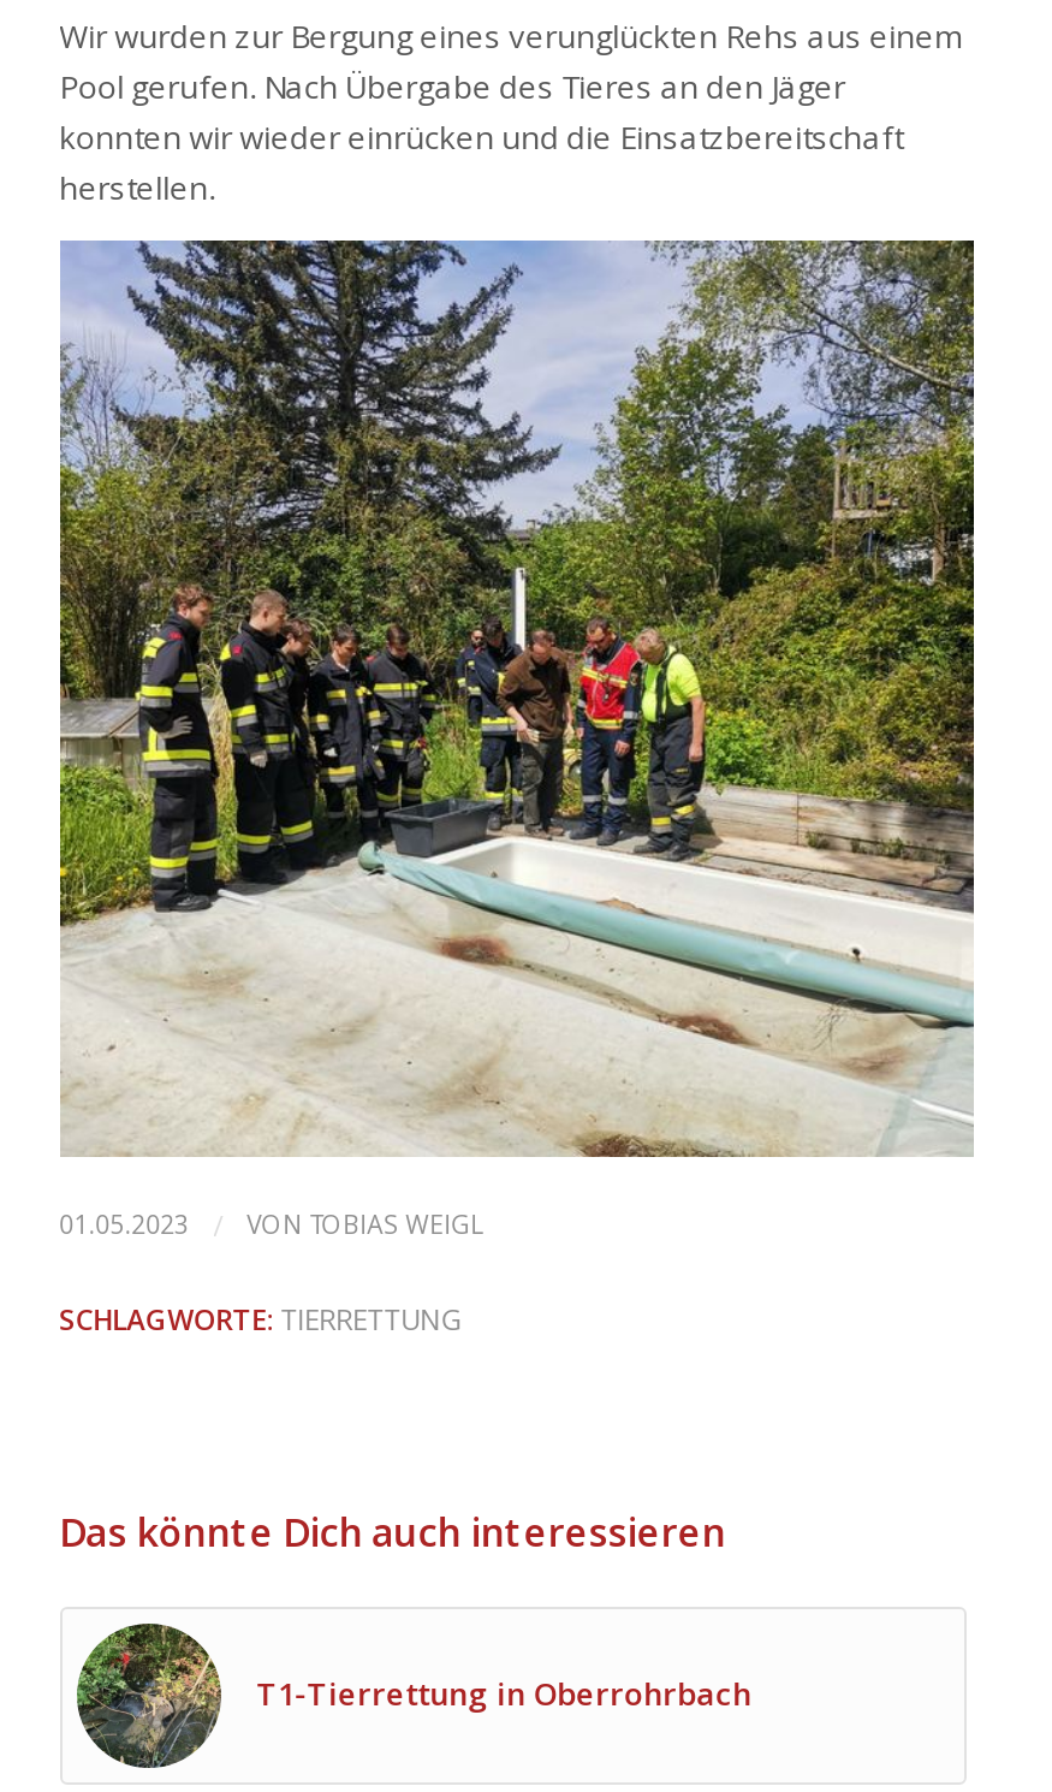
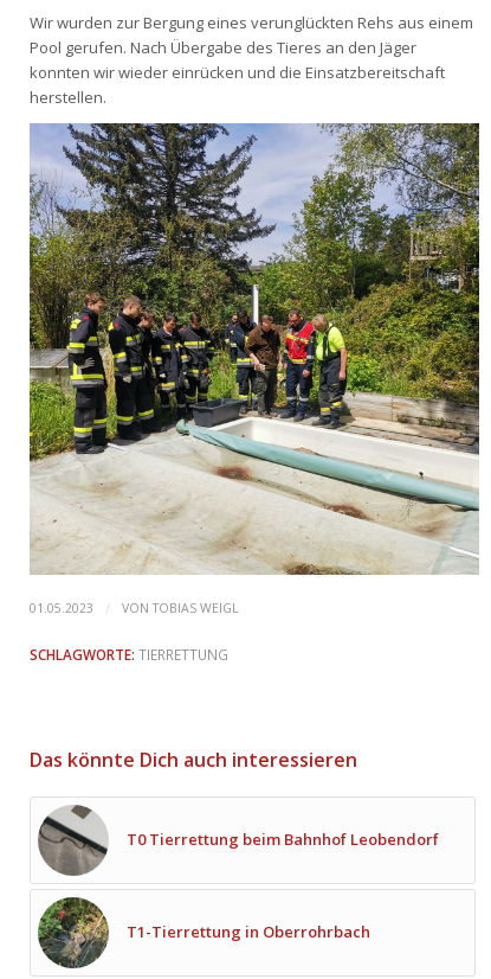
+ [image]
+ T0 Tierrettung beim Bahnhof Leobendorf
